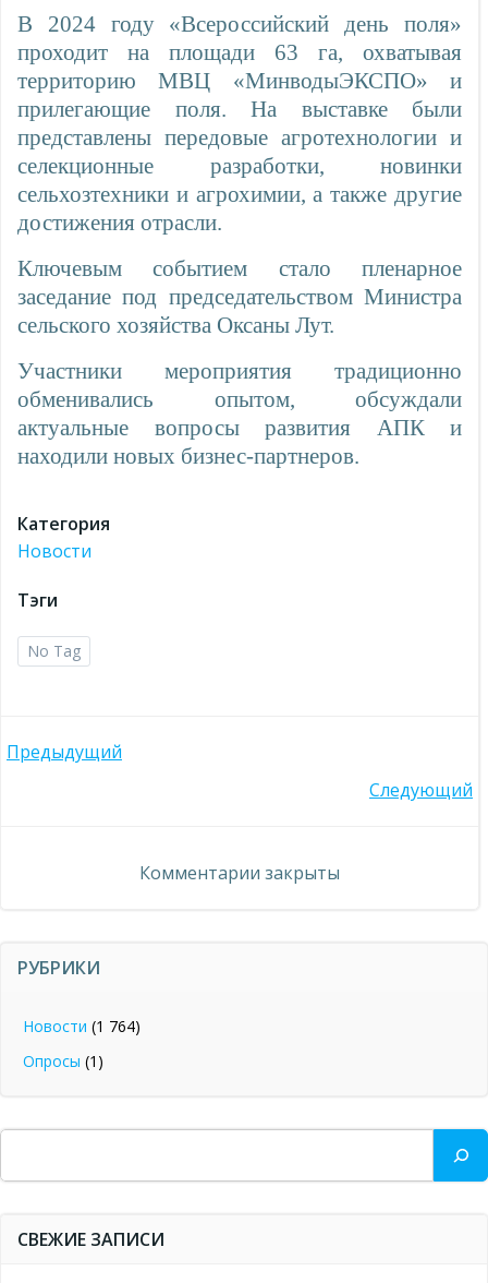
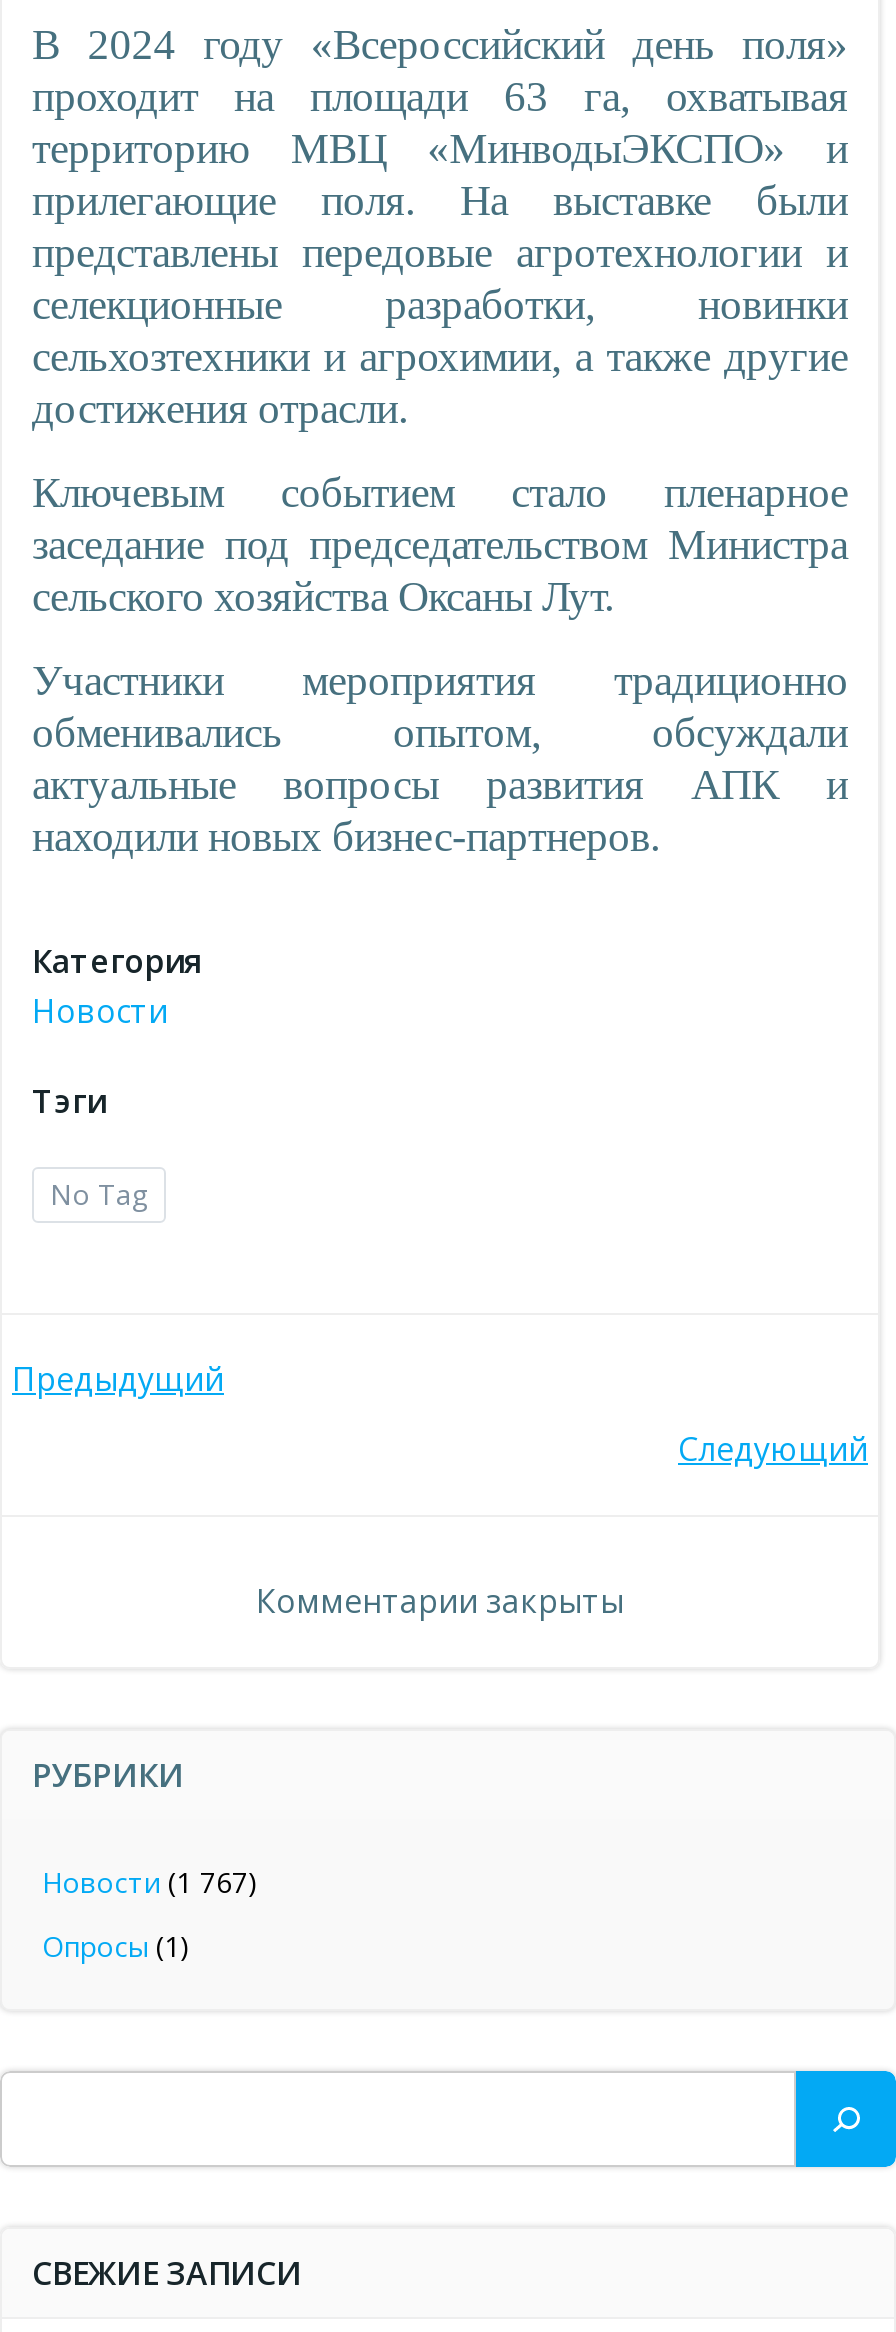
- Новости (1 764)
+ Новости (1 767)
